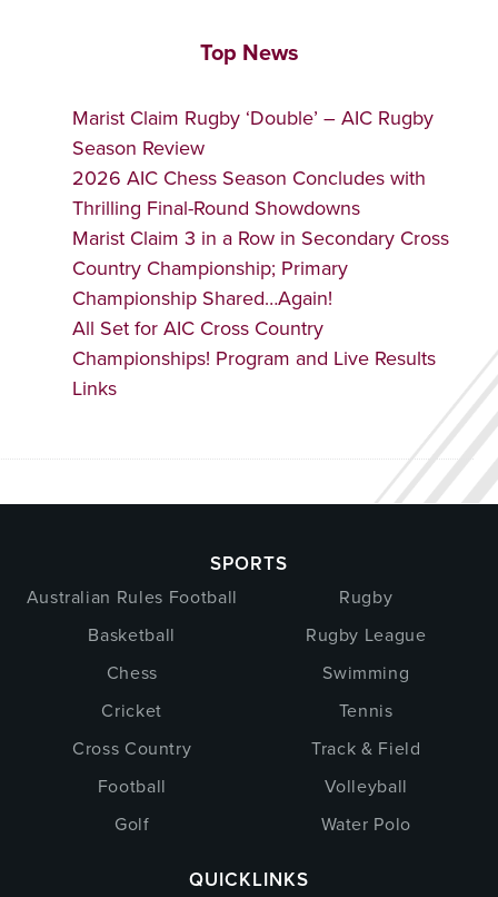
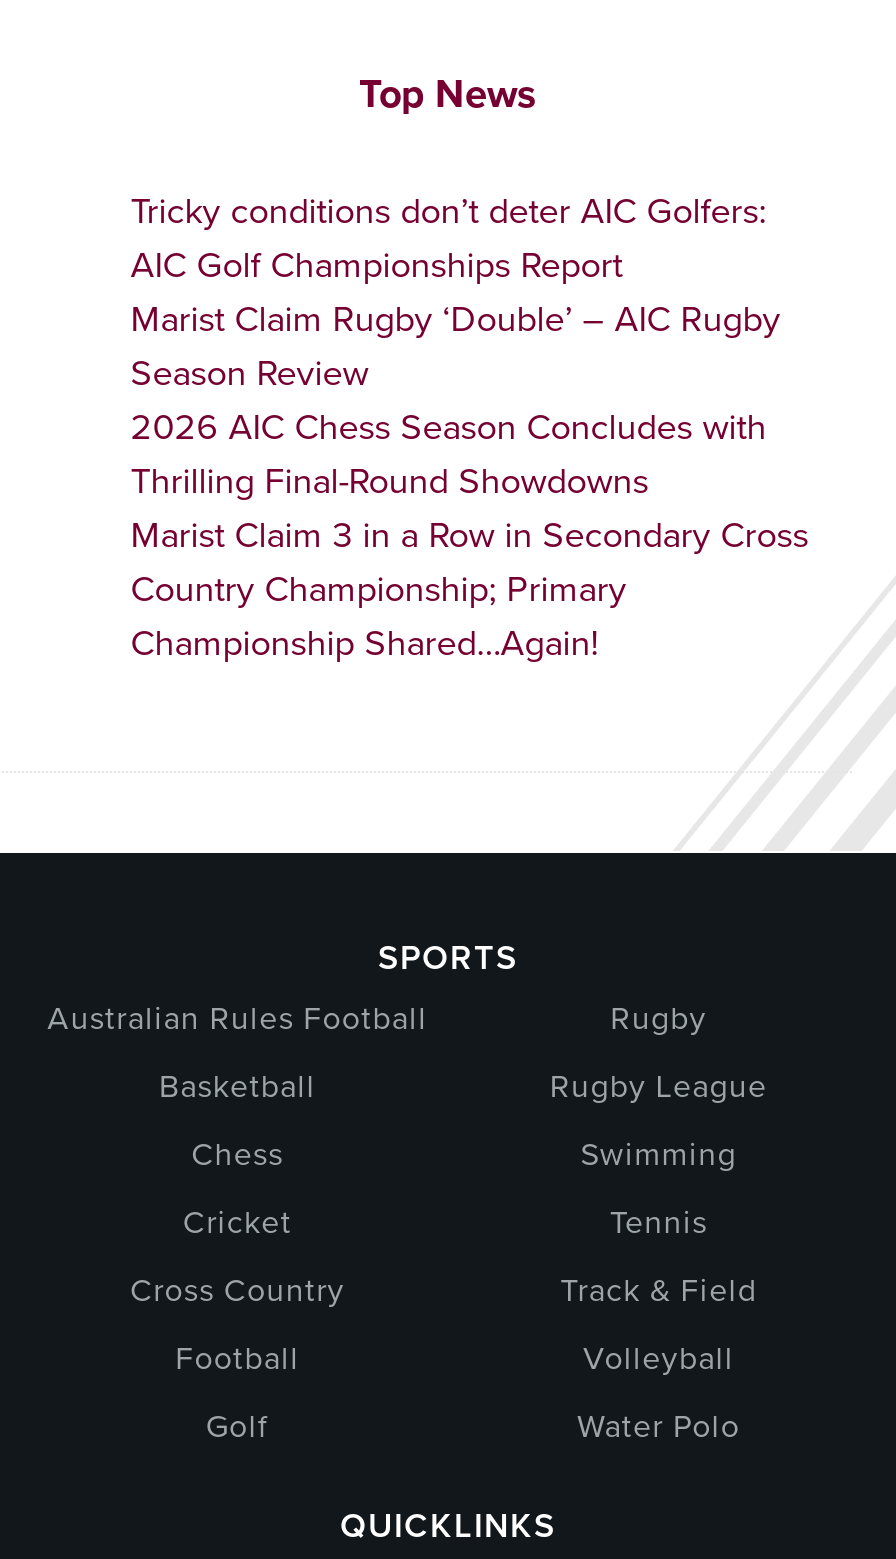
+ Tricky conditions don’t deter AIC Golfers:
+ AIC Golf Championships Report

moved down: Marist Claim Rugby ‘Double’ – AIC Rugby | Season Review | 2026 AIC Chess Season Concludes with | Thrilling Final-Round Showdowns | Marist Claim 3 in a Row in Secondary Cross | Country Championship; Primary | Championship Shared…Again!

- All Set for AIC Cross Country
- Championships! Program and Live Results
- Links
